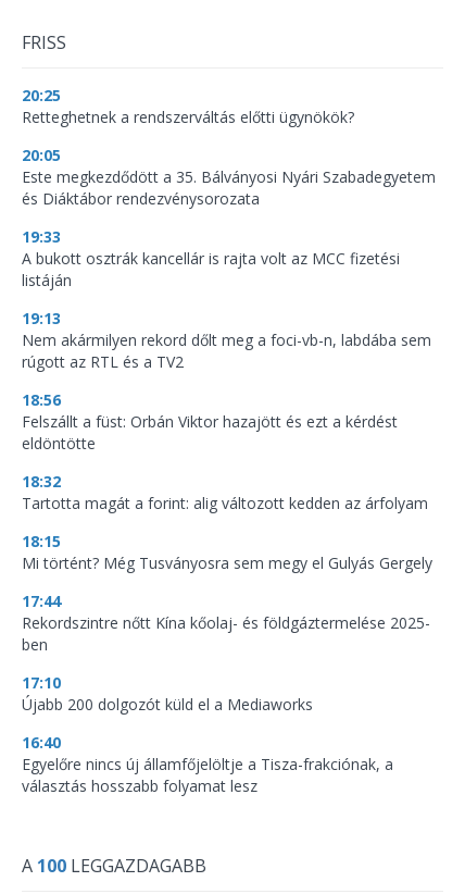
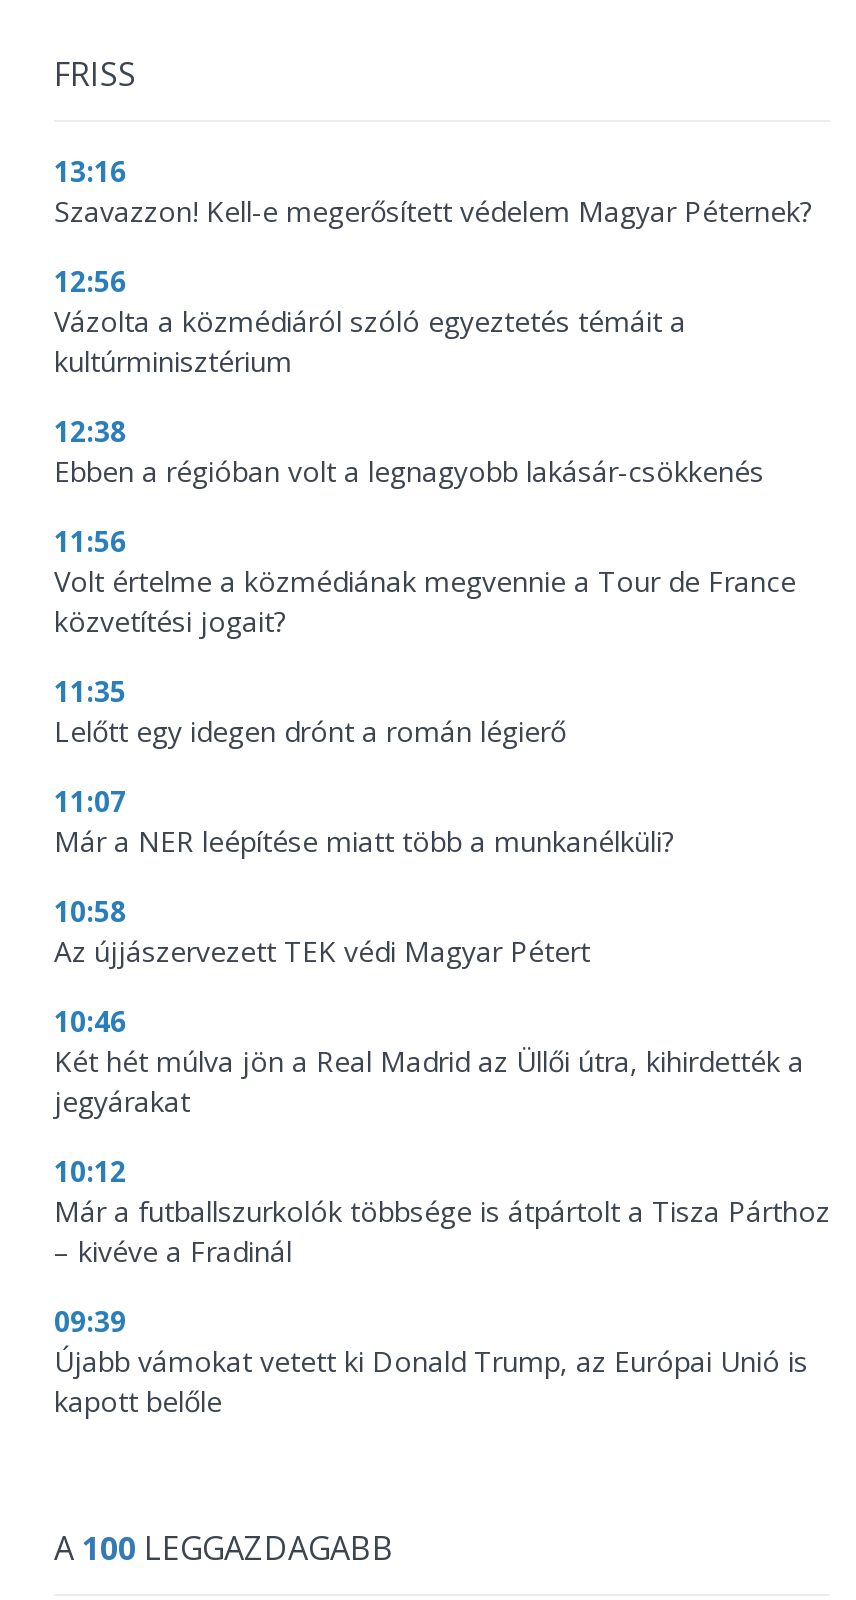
- 20:25
- Retteghetnek a rendszerváltás előtti ügynökök?
+ 13:16
+ Szavazzon! Kell-e megerősített védelem Magyar Péternek?

- 20:05
- Este megkezdődött a 35. Bálványosi Nyári Szabadegyetem
- és Diáktábor rendezvénysorozata
+ 12:56
+ Vázolta a közmédiáról szóló egyeztetés témáit a
+ kultúrminisztérium

- 19:33
- A bukott osztrák kancellár is rajta volt az MCC fizetési
- listáján
+ 12:38
+ Ebben a régióban volt a legnagyobb lakásár-csökkenés

- 19:13
- Nem akármilyen rekord dőlt meg a foci-vb-n, labdába sem
- rúgott az RTL és a TV2
+ 11:56
+ Volt értelme a közmédiának megvennie a Tour de France
+ közvetítési jogait?

- 18:56
- Felszállt a füst: Orbán Viktor hazajött és ezt a kérdést
- eldöntötte
+ 11:35
+ Lelőtt egy idegen drónt a román légierő

- 18:32
- Tartotta magát a forint: alig változott kedden az árfolyam
+ 11:07
+ Már a NER leépítése miatt több a munkanélküli?

- 18:15
- Mi történt? Még Tusványosra sem megy el Gulyás Gergely
+ 10:58
+ Az újjászervezett TEK védi Magyar Pétert

- 17:44
- Rekordszintre nőtt Kína kőolaj- és földgáztermelése 2025-
- ben
+ 10:46
+ Két hét múlva jön a Real Madrid az Üllői útra, kihirdették a
+ jegyárakat

- 17:10
- Újabb 200 dolgozót küld el a Mediaworks
+ 10:12
+ Már a futballszurkolók többsége is átpártolt a Tisza Párthoz
+ – kivéve a Fradinál

- 16:40
- Egyelőre nincs új államfőjelöltje a Tisza-frakciónak, a
- választás hosszabb folyamat lesz
+ 09:39
+ Újabb vámokat vetett ki Donald Trump, az Európai Unió is
+ kapott belőle
